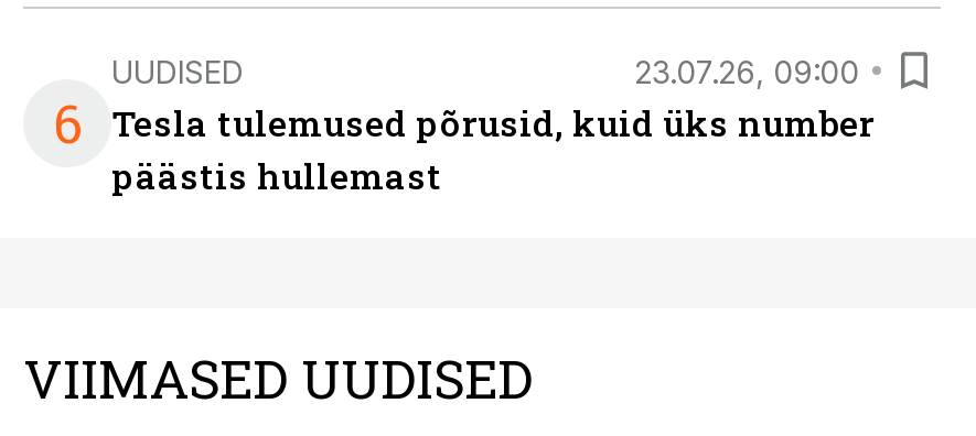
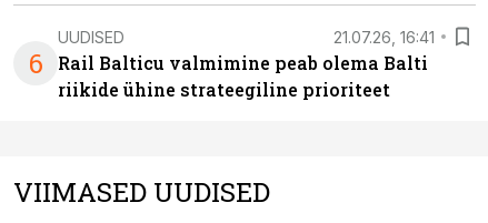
- 23.07.26, 09:00
- Tesla tulemused põrusid, kuid üks number
- päästis hullemast
+ 21.07.26, 16:41
+ Rail Balticu valmimine peab olema Balti
+ riikide ühine strateegiline prioriteet
